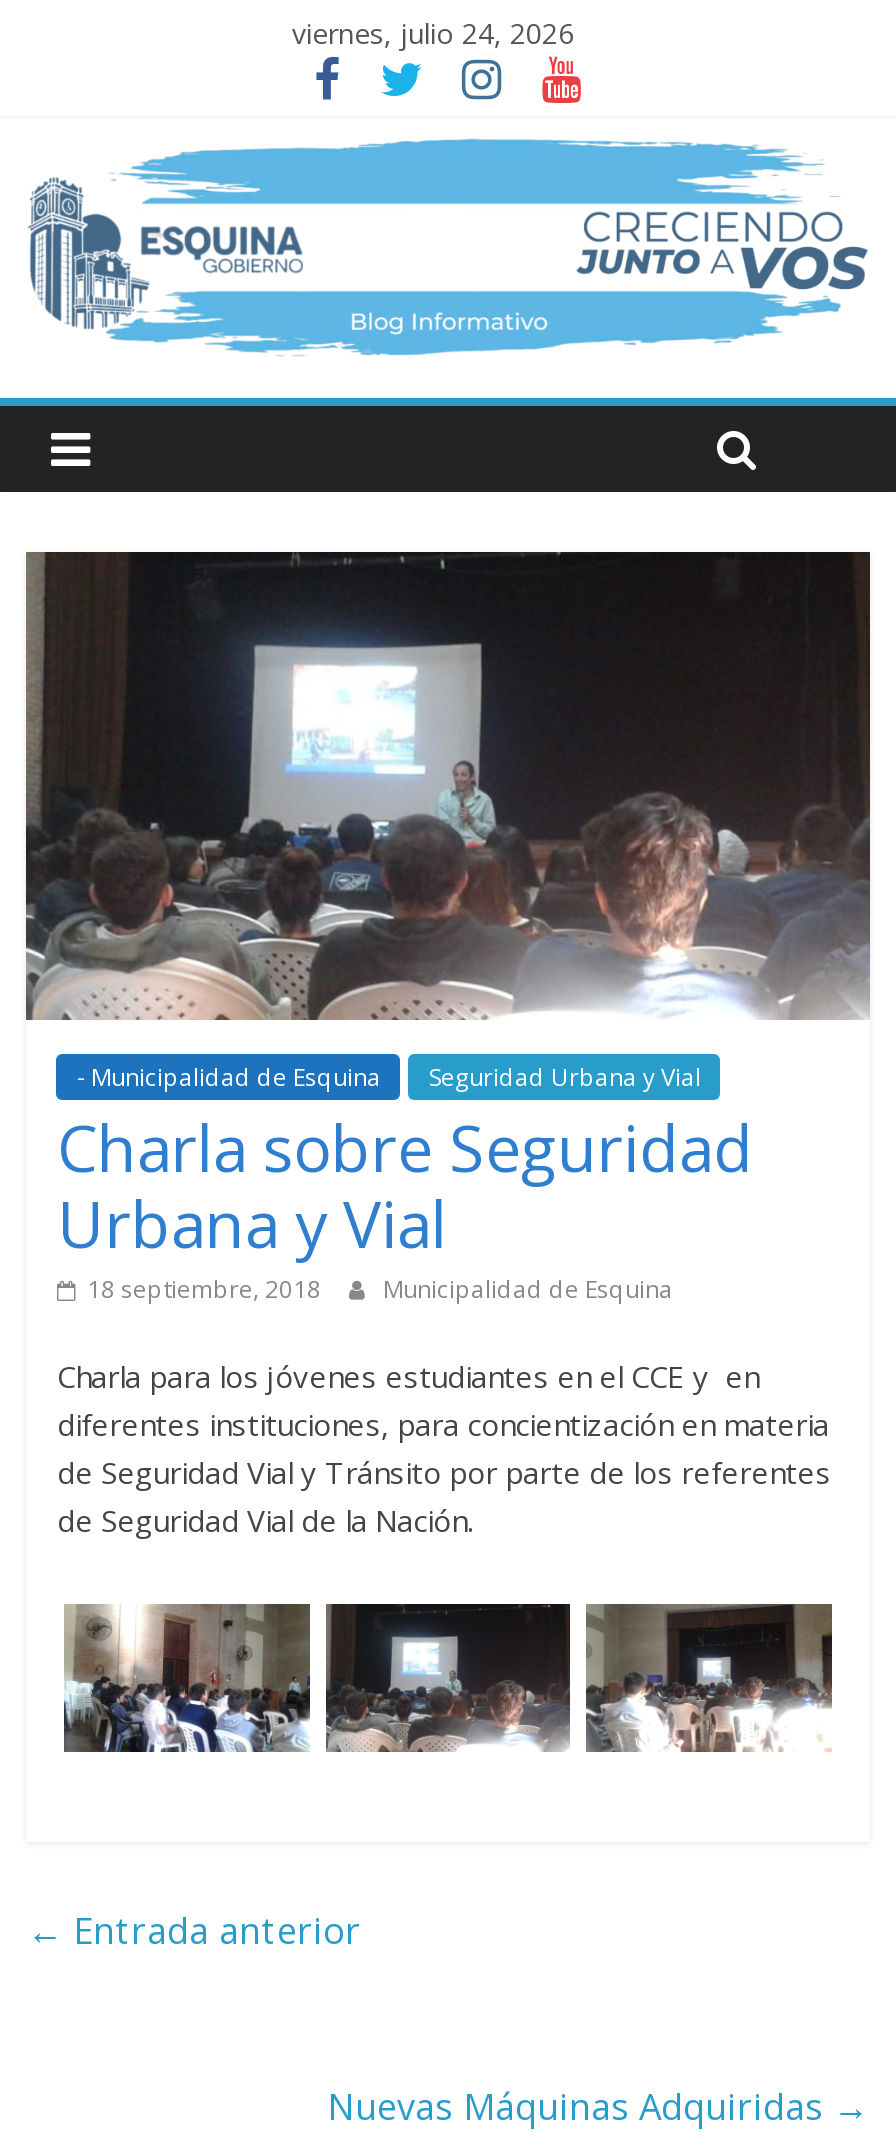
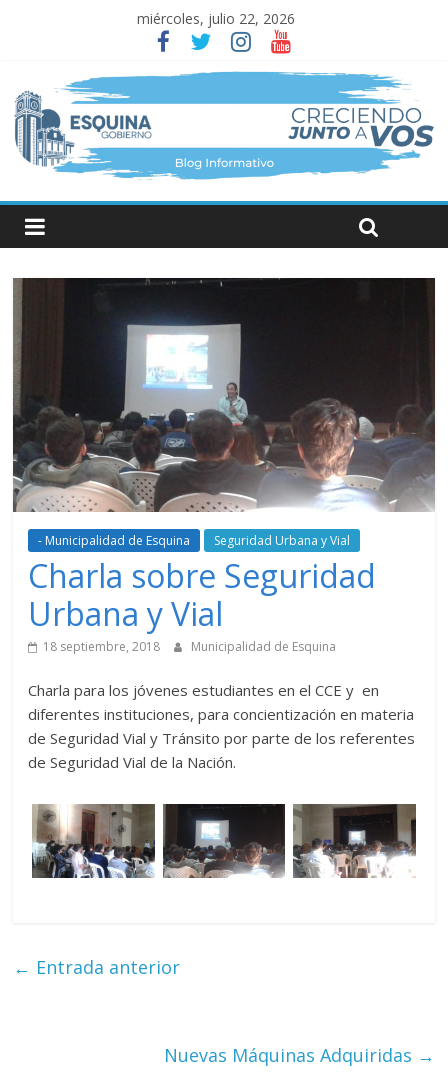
- viernes, julio 24, 2026
+ miércoles, julio 22, 2026
